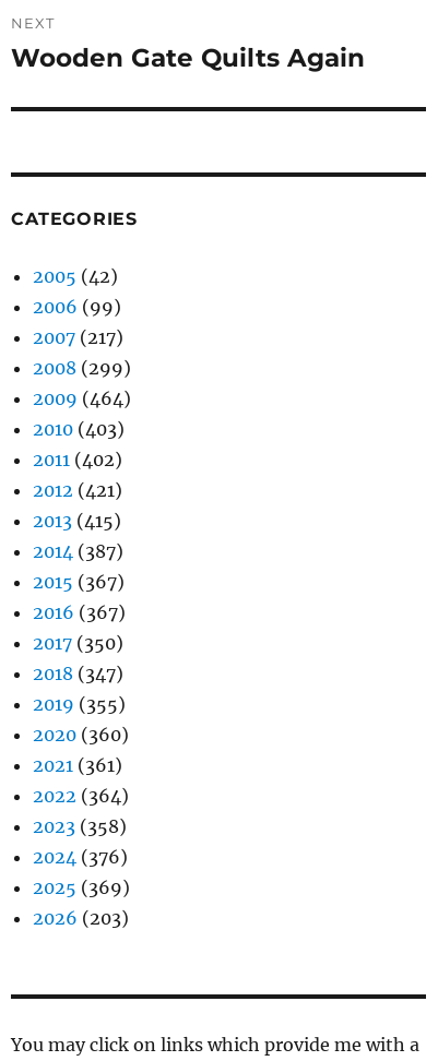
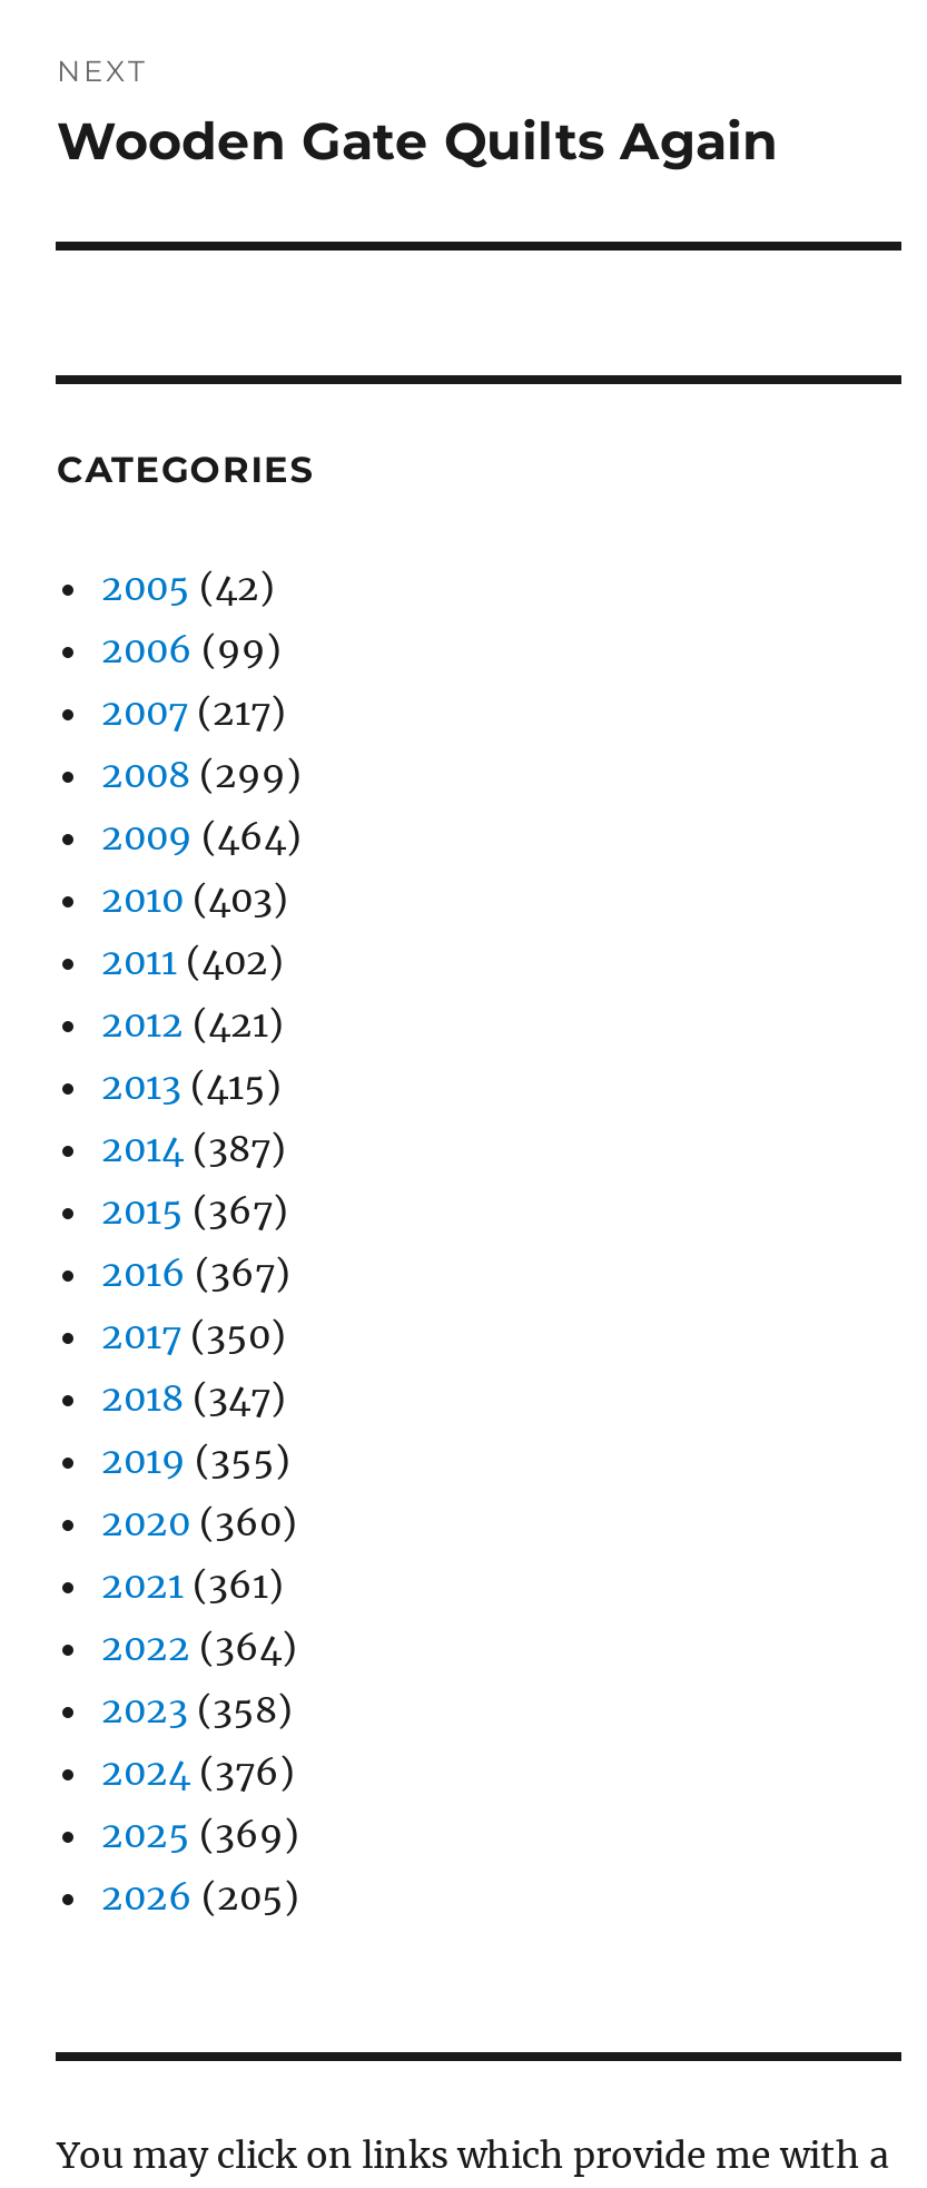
- 2026 (203)
+ 2026 (205)
